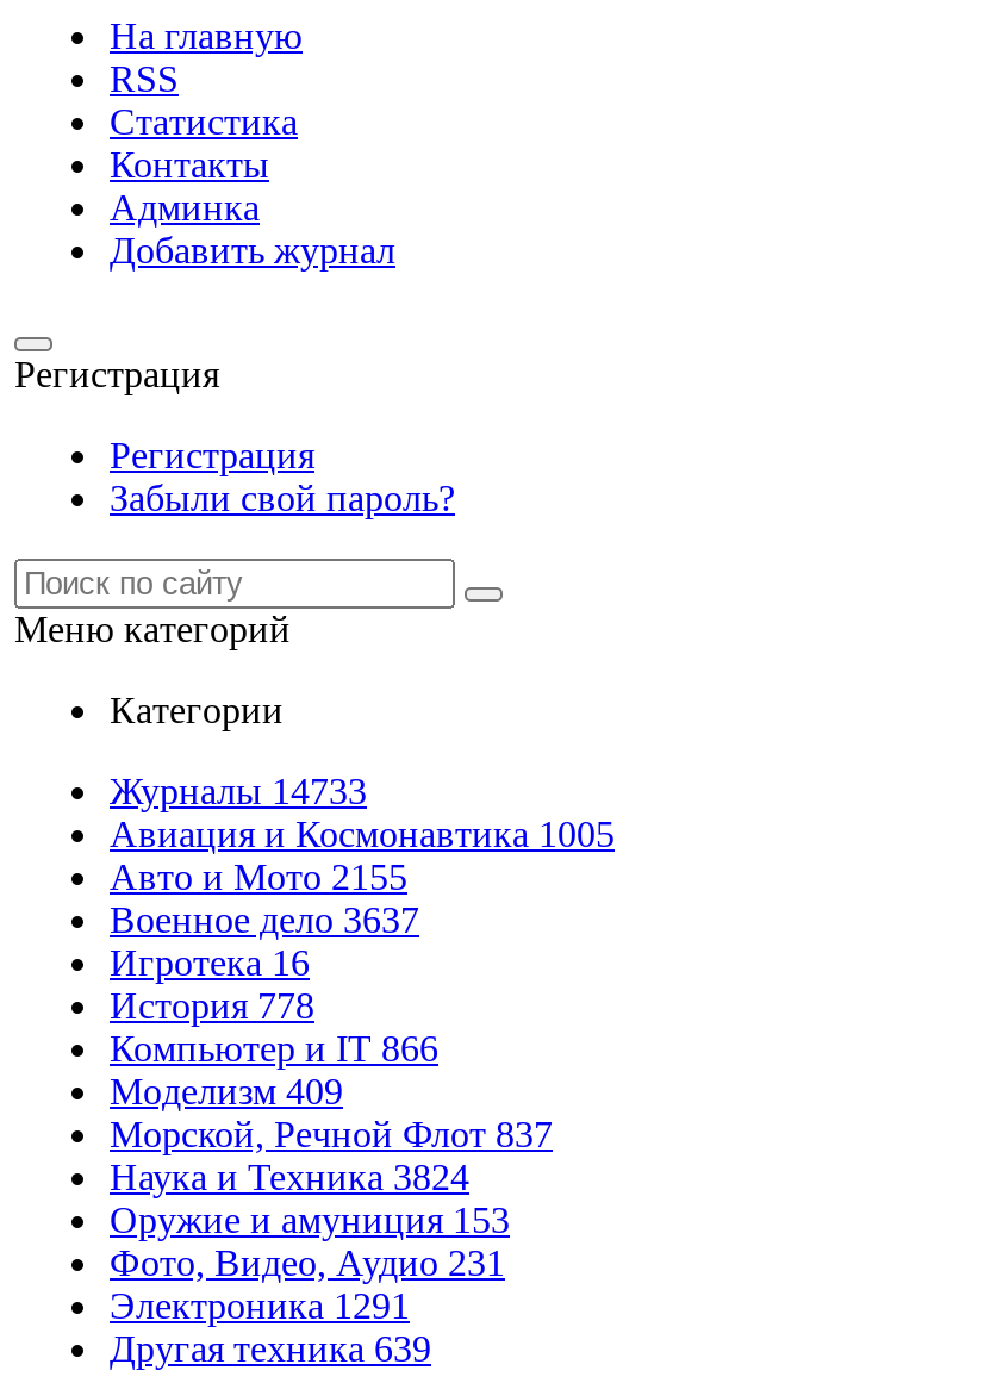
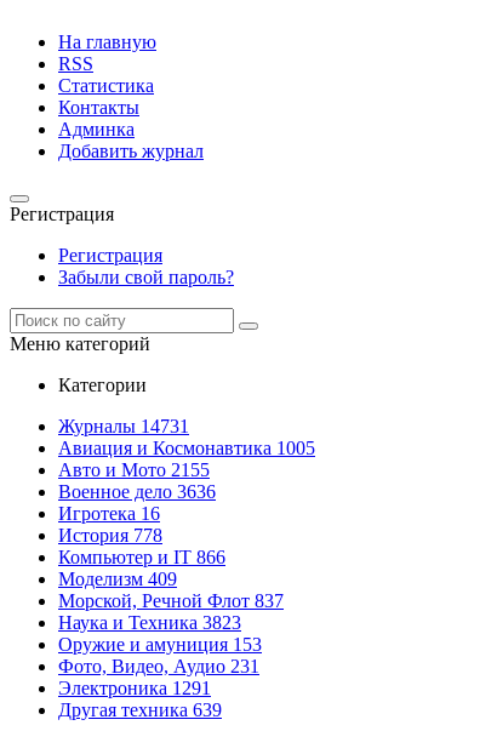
- Журналы 14733
+ Журналы 14731

- Военное дело 3637
+ Военное дело 3636

- Наука и Техника 3824
+ Наука и Техника 3823
